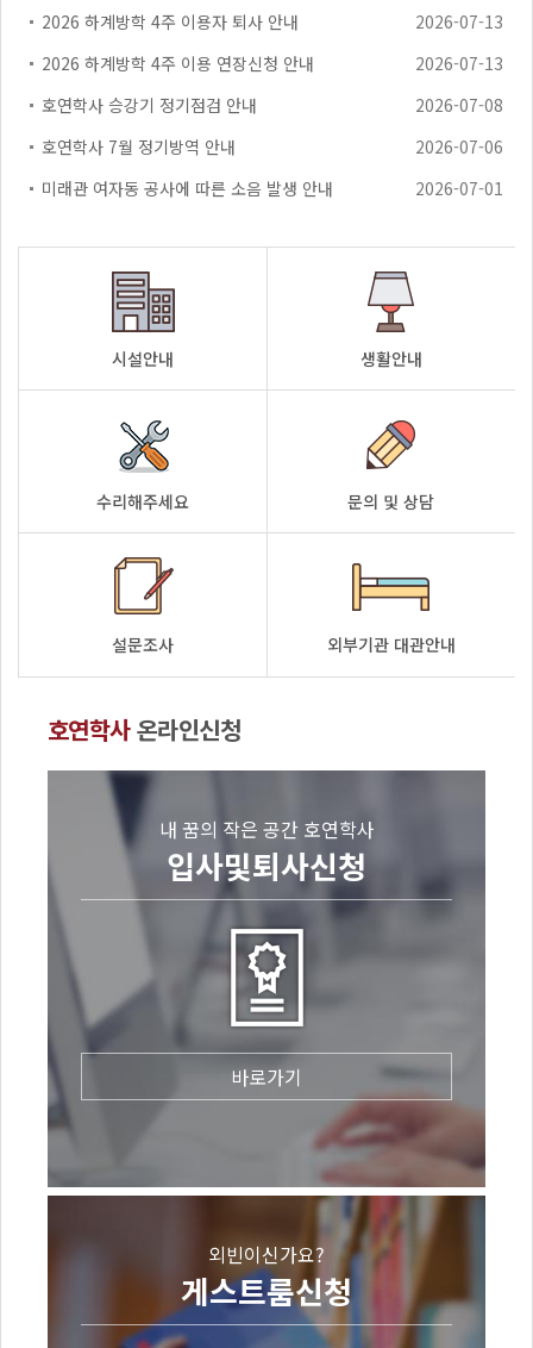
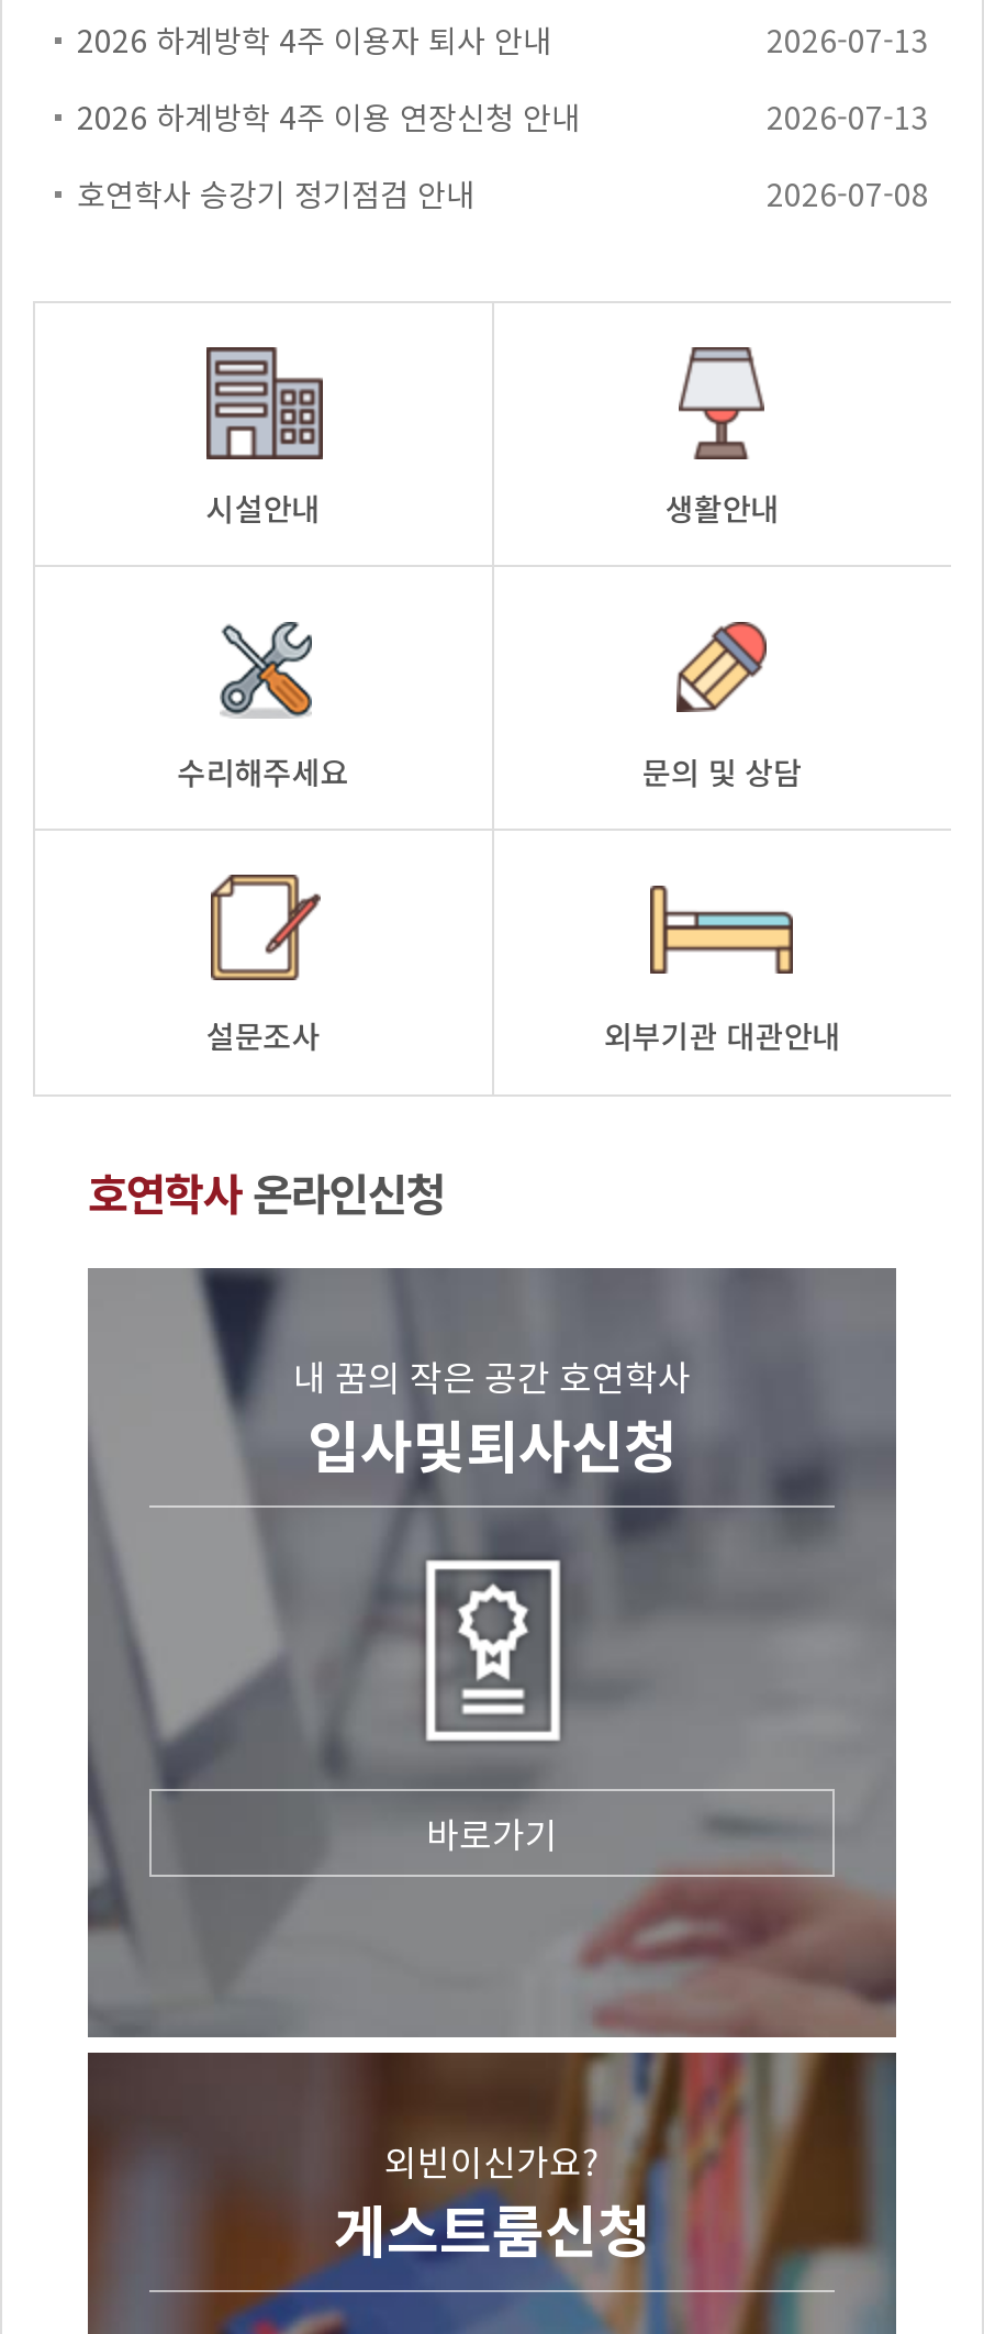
- 호연학사 7월 정기방역 안내
- 2026-07-06
- 미래관 여자동 공사에 따른 소음 발생 안내
- 2026-07-01
